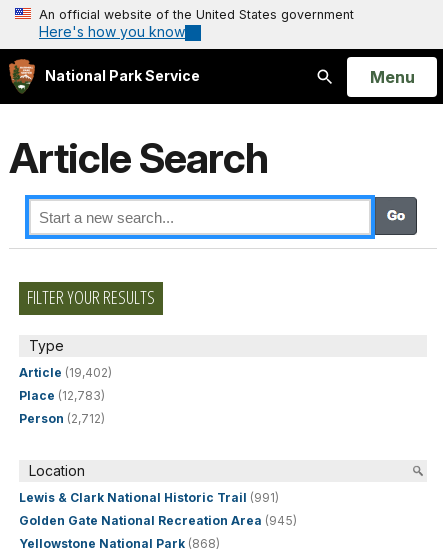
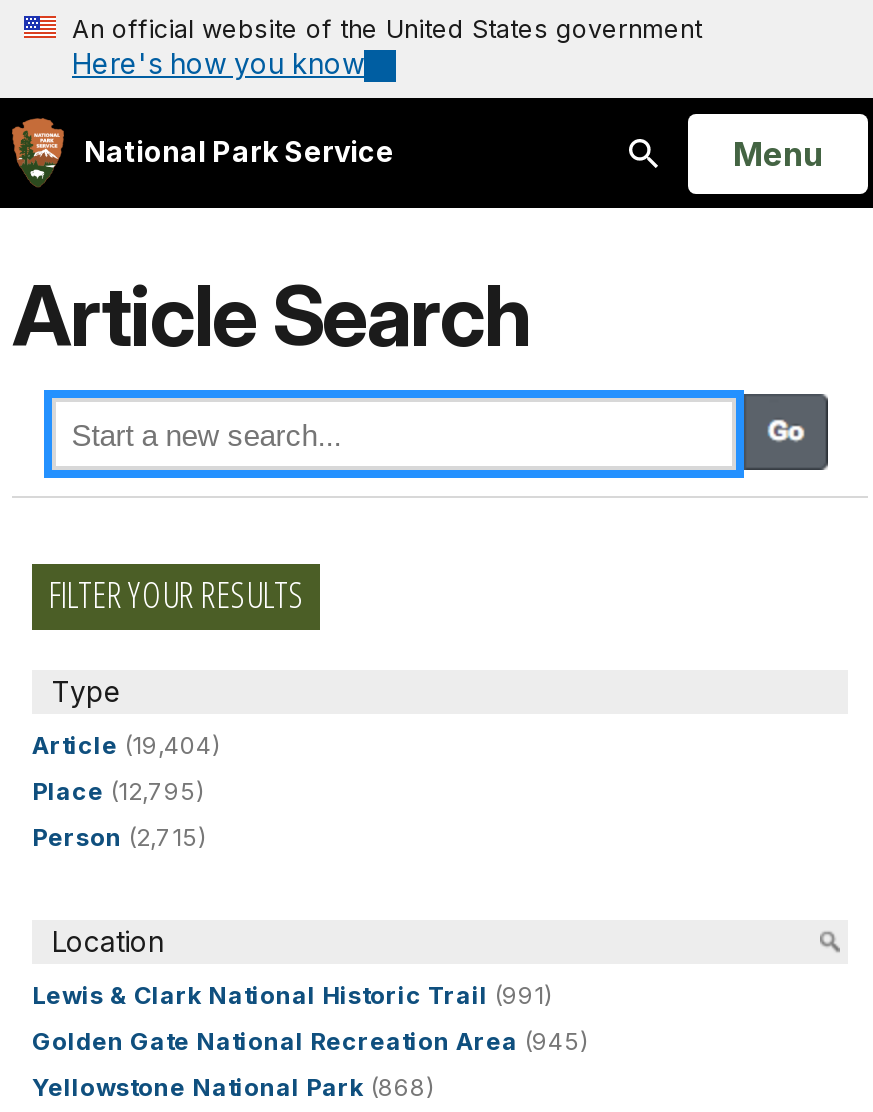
- Article (19,402)
+ Article (19,404)

- Place (12,783)
+ Place (12,795)

- Person (2,712)
+ Person (2,715)
